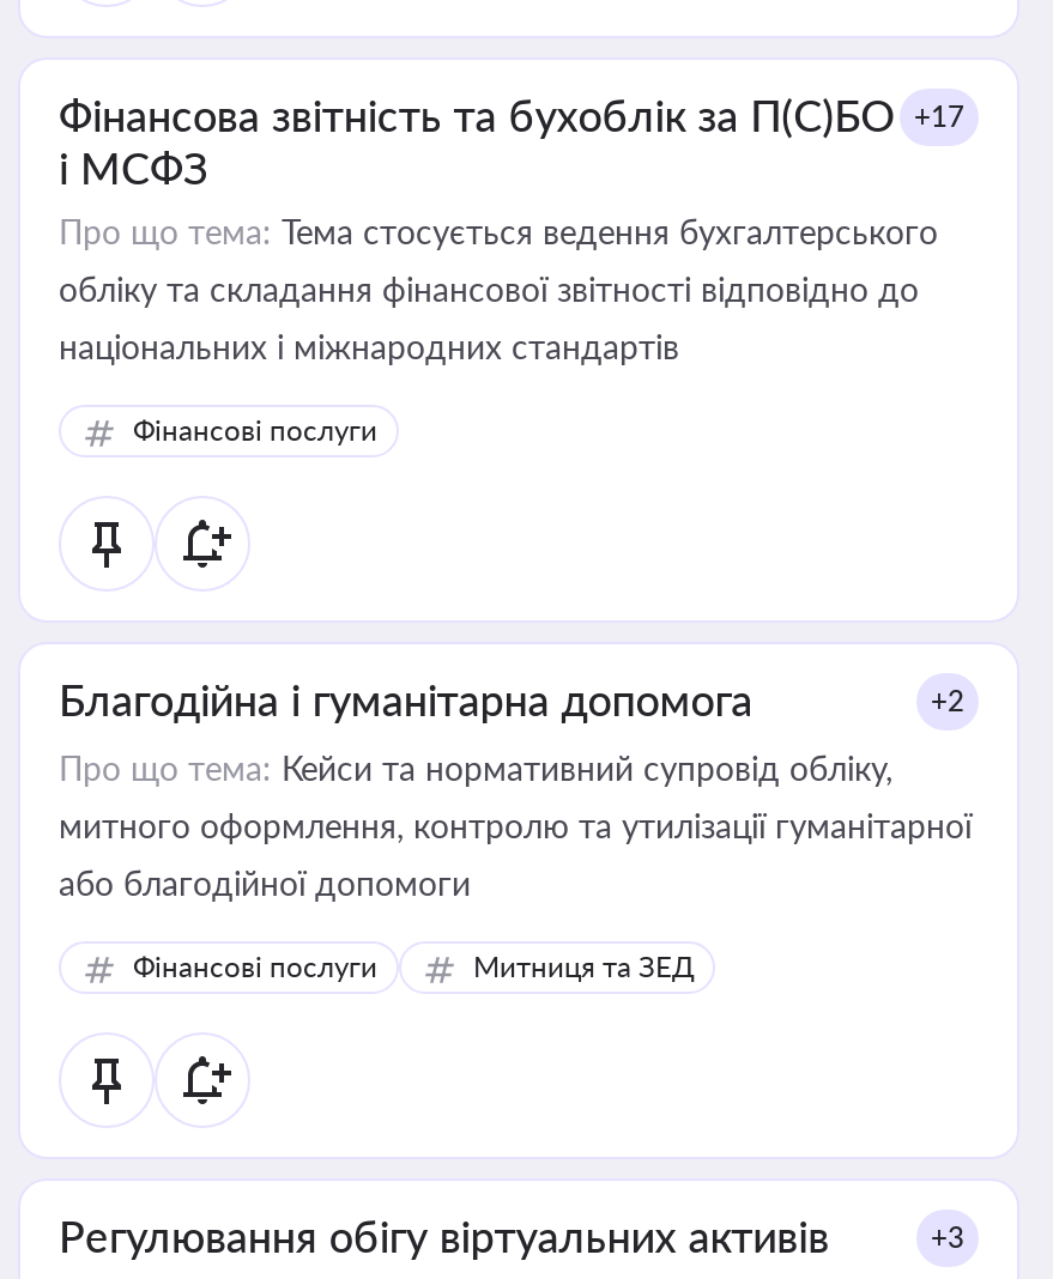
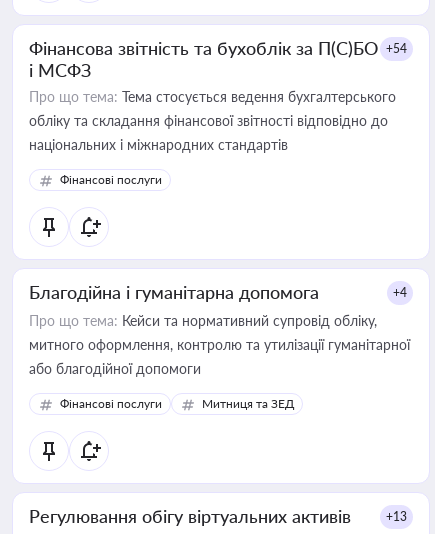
- Фінансова звітність та бухоблік за П(С)БО +17
+ Фінансова звітність та бухоблік за П(С)БО +54

- +2
+ +4

- +3
+ +13
